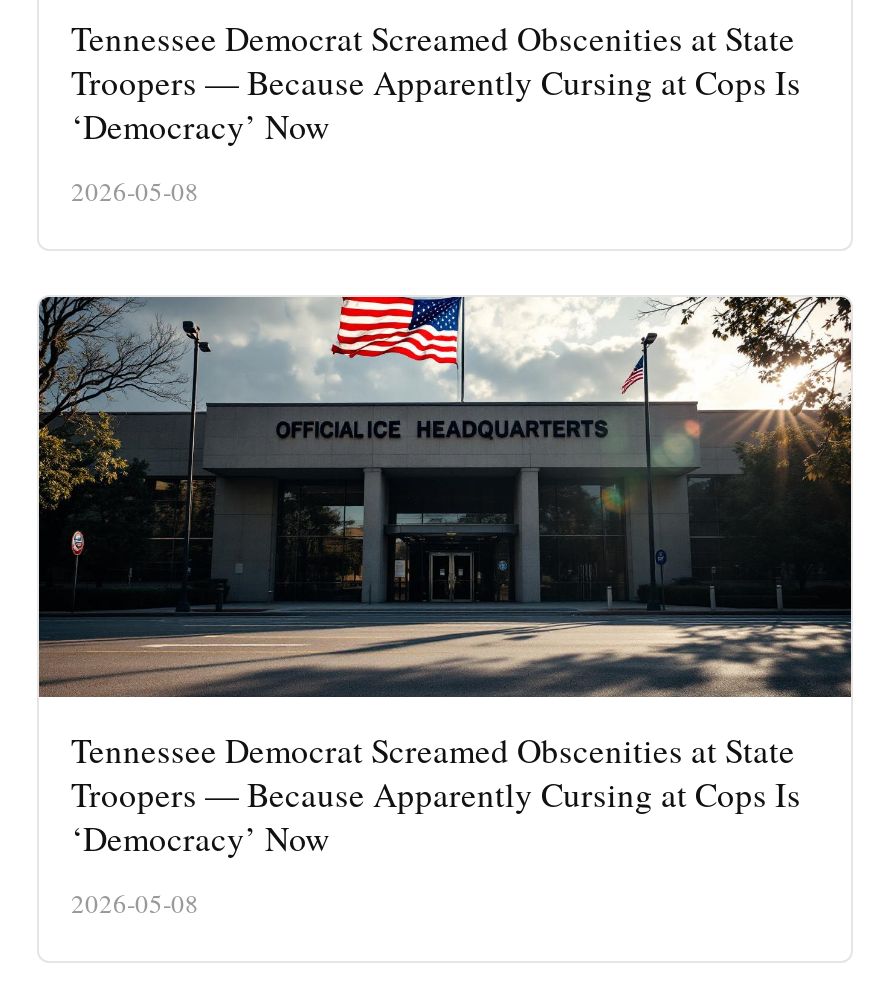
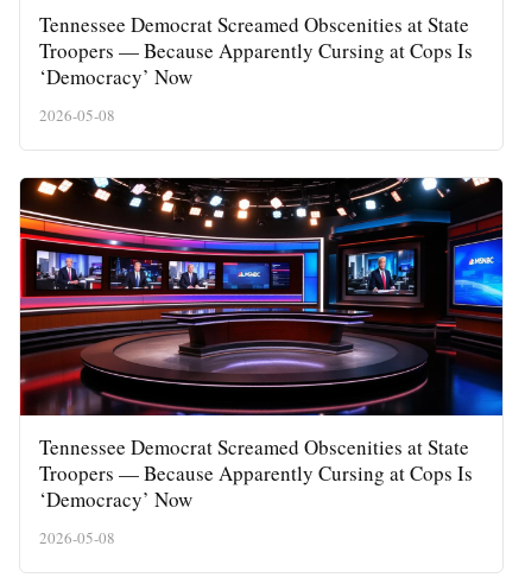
- [image]
+ [image]
